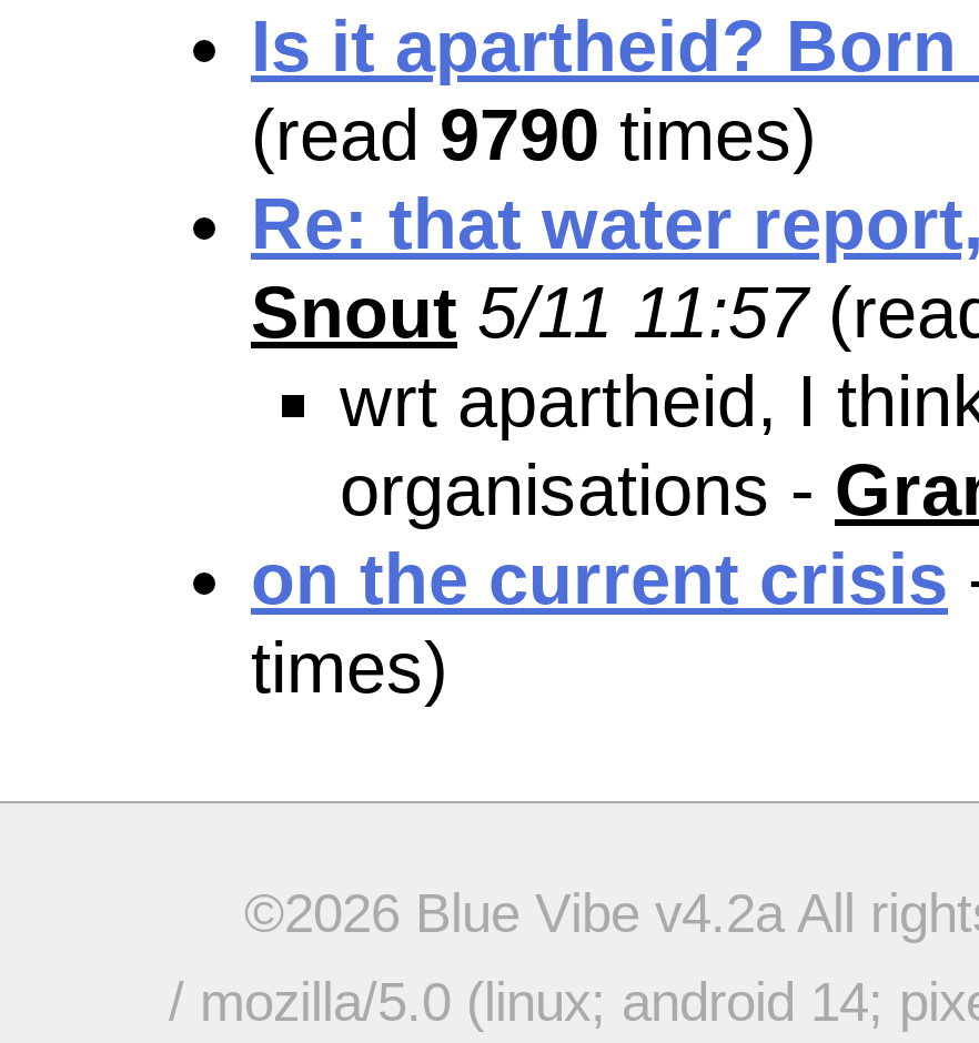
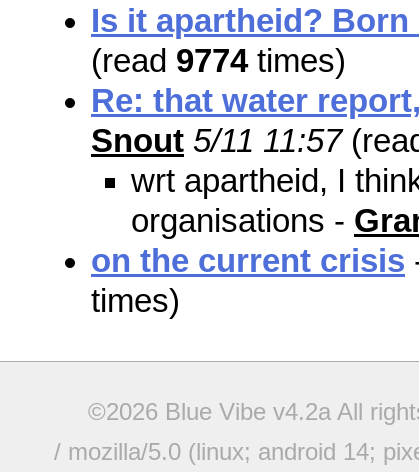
- (read 9790 times)
+ (read 9774 times)
